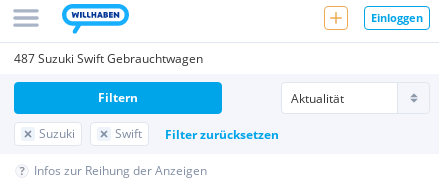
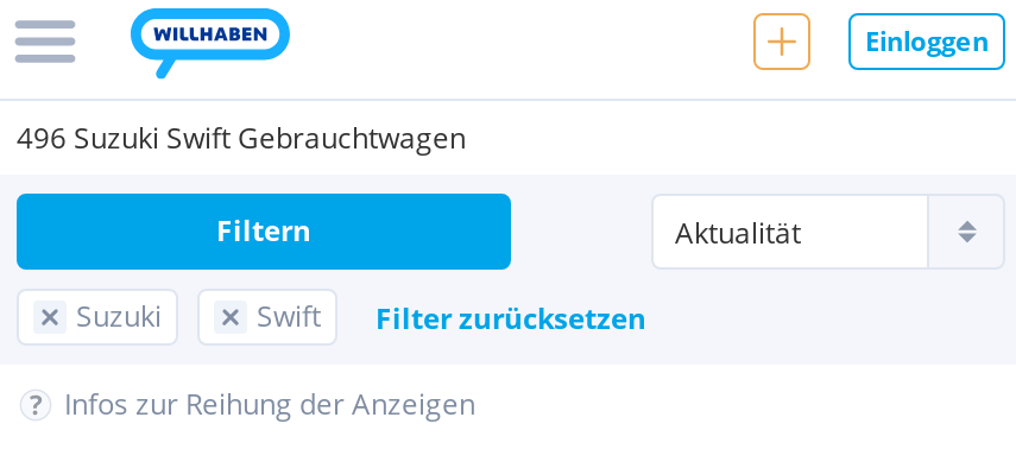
- 487 Suzuki Swift Gebrauchtwagen
+ 496 Suzuki Swift Gebrauchtwagen
